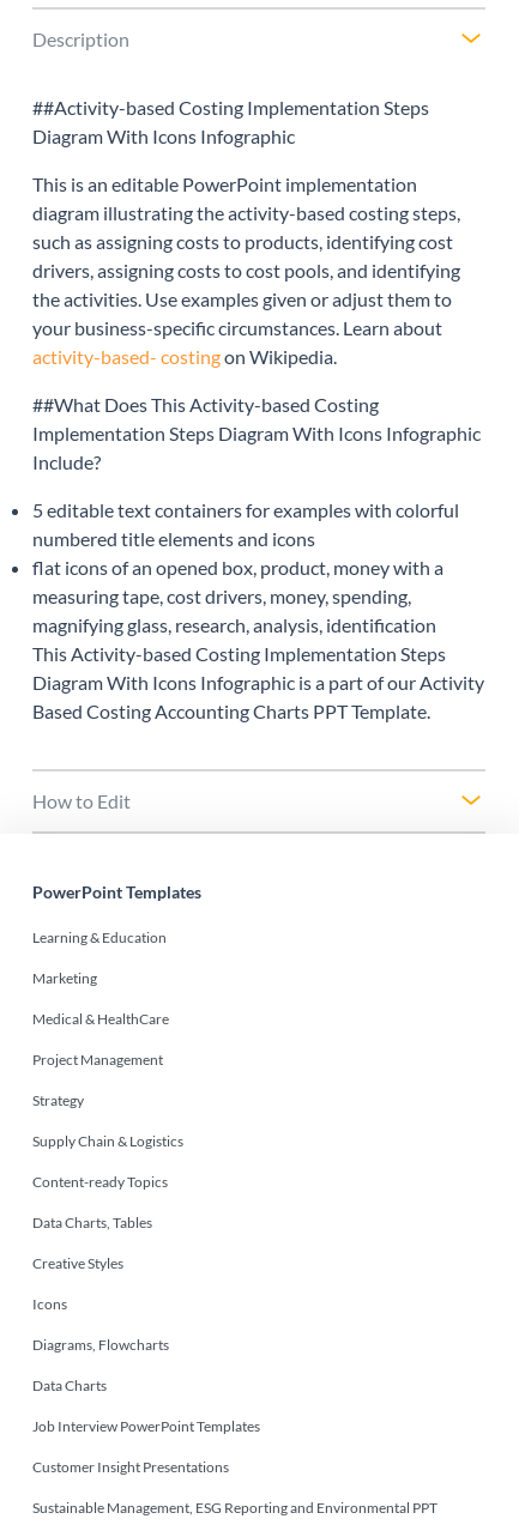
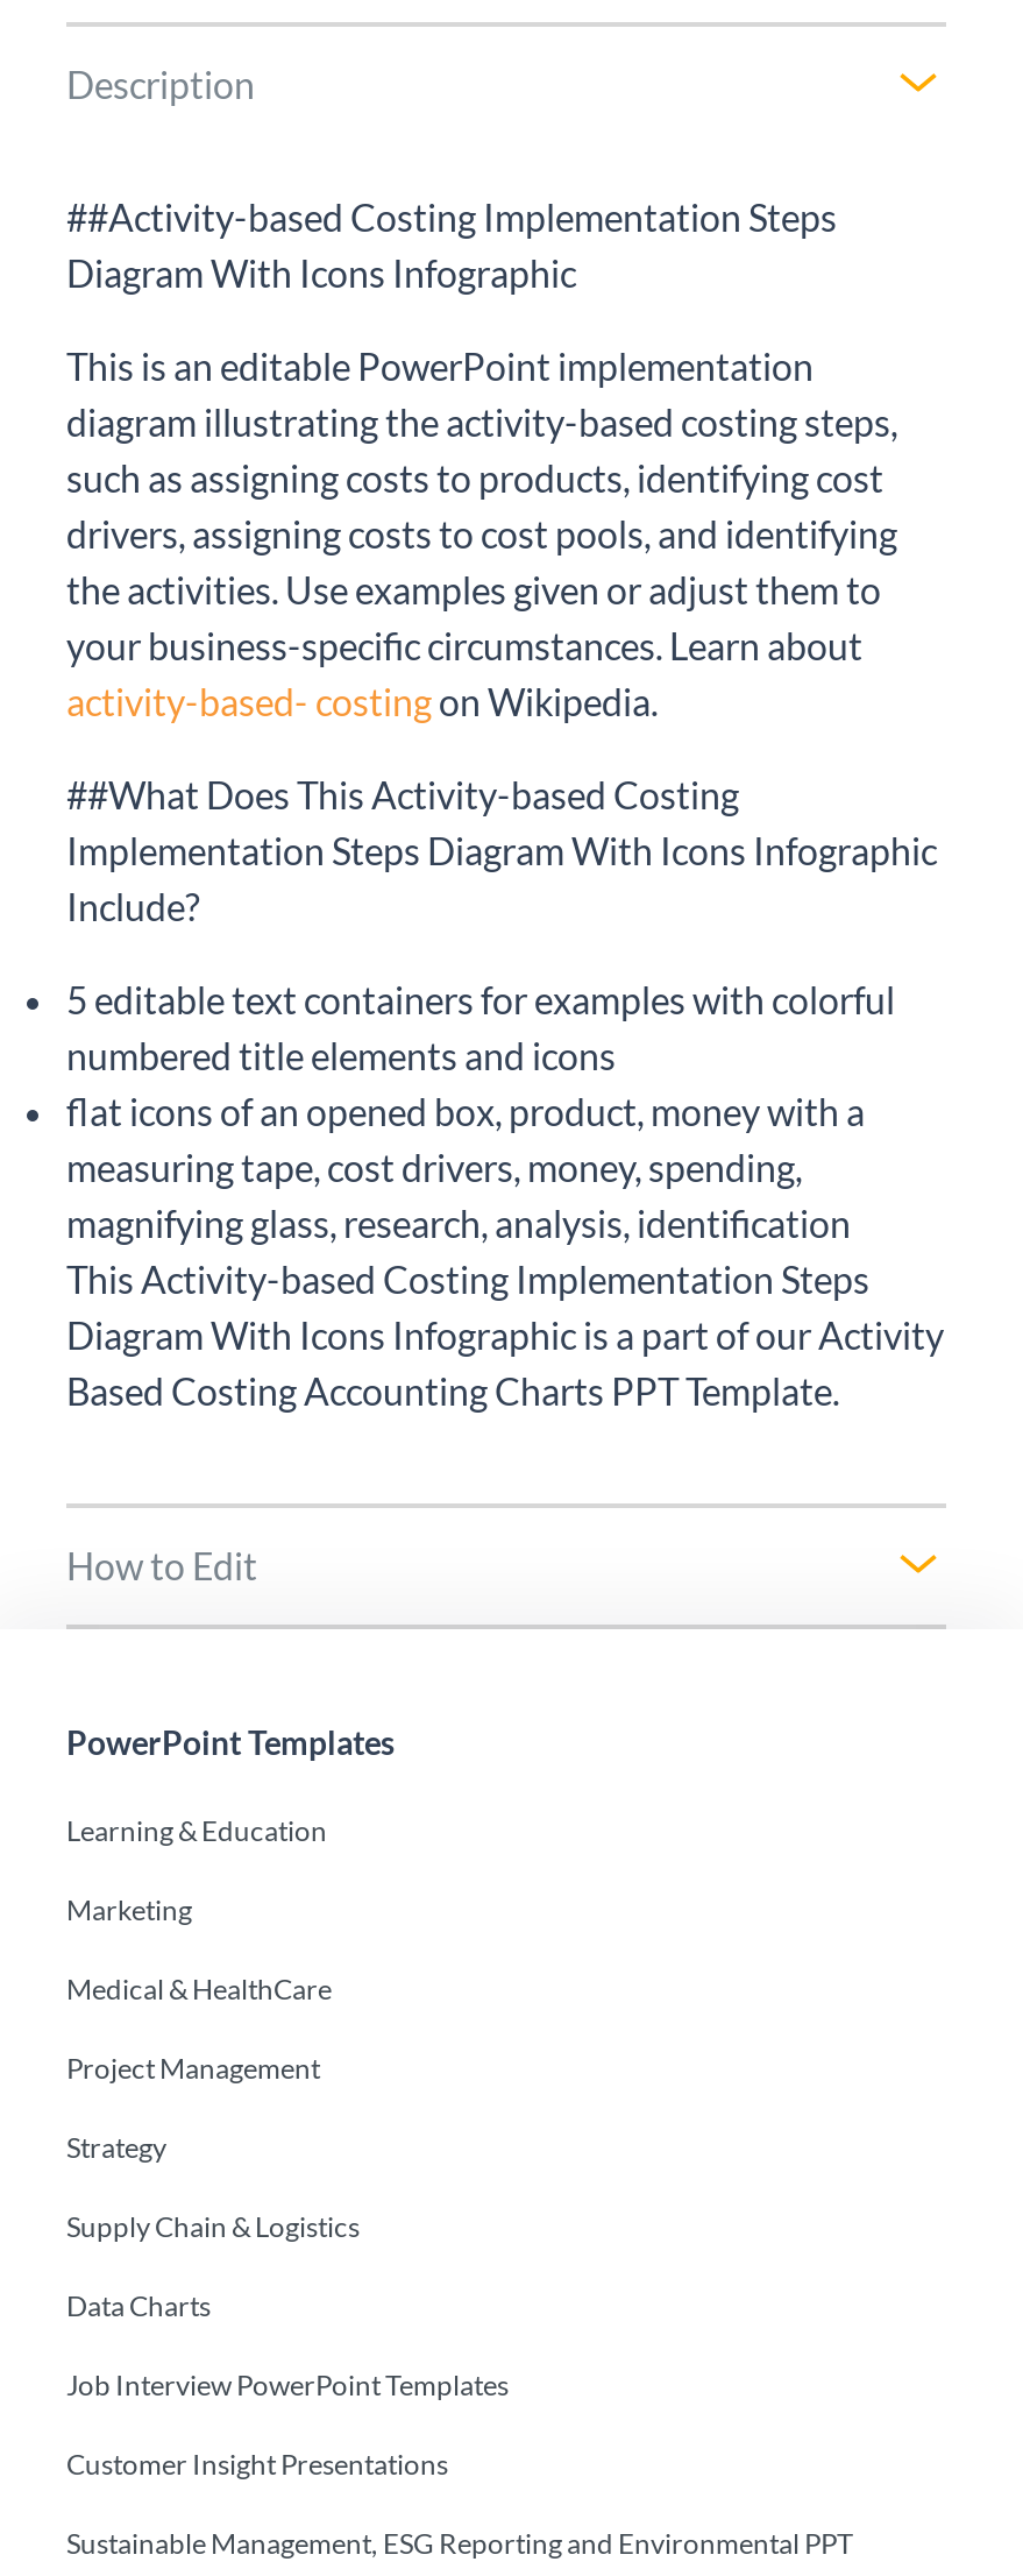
- Content-ready Topics
- Data Charts, Tables
- Creative Styles
- Icons
- Diagrams, Flowcharts
